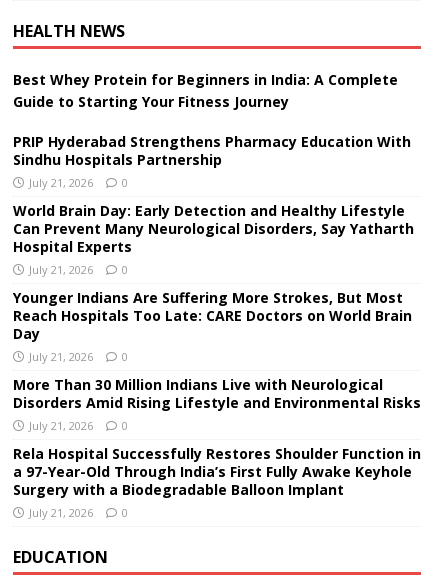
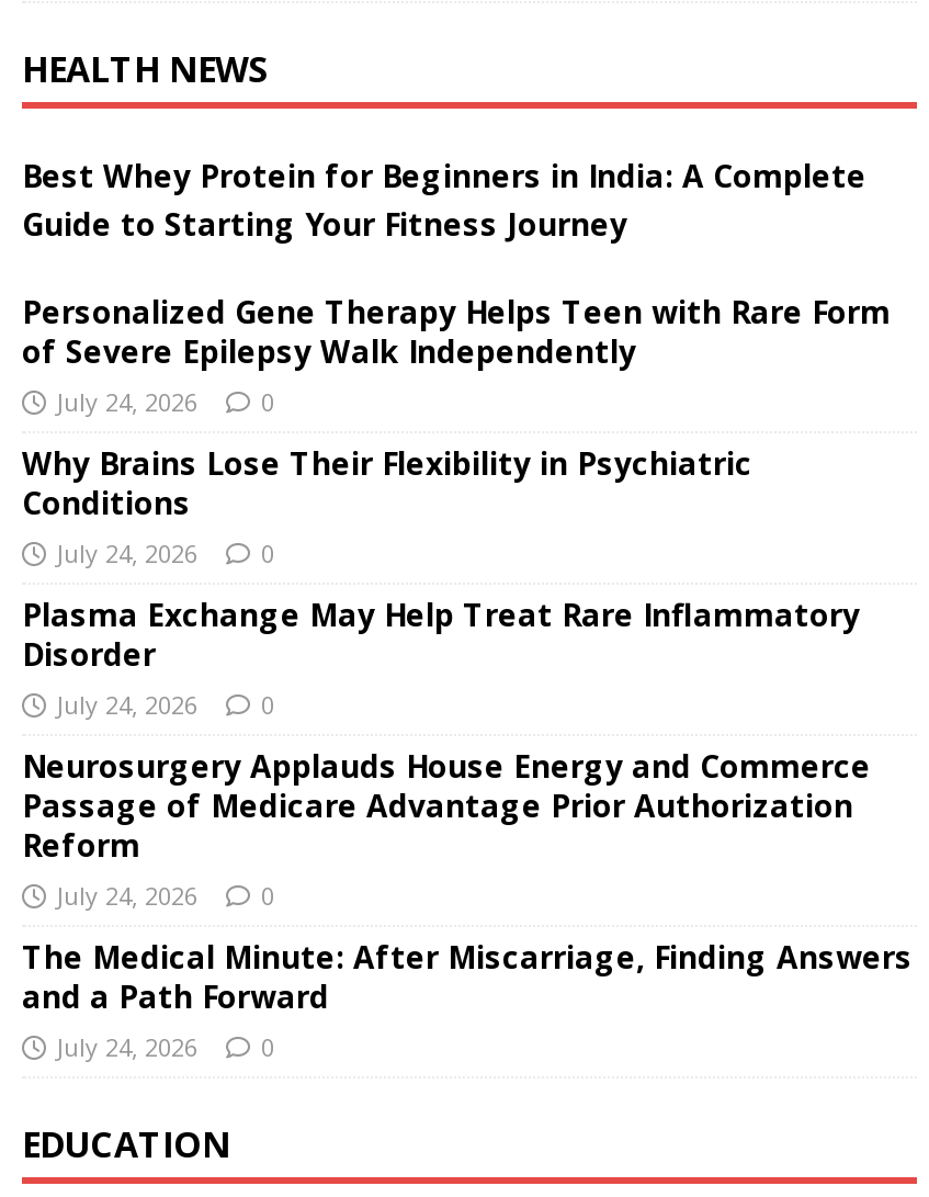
- PRIP Hyderabad Strengthens Pharmacy Education With
- Sindhu Hospitals Partnership
- July 21, 2026
+ Personalized Gene Therapy Helps Teen with Rare Form
+ of Severe Epilepsy Walk Independently
+ July 24, 2026

- World Brain Day: Early Detection and Healthy Lifestyle
- Can Prevent Many Neurological Disorders, Say Yatharth
- Hospital Experts
- July 21, 2026
+ Why Brains Lose Their Flexibility in Psychiatric
+ Conditions
+ July 24, 2026

- Younger Indians Are Suffering More Strokes, But Most
- Reach Hospitals Too Late: CARE Doctors on World Brain
- Day
- July 21, 2026
+ Plasma Exchange May Help Treat Rare Inflammatory
+ Disorder
+ July 24, 2026

- More Than 30 Million Indians Live with Neurological
- Disorders Amid Rising Lifestyle and Environmental Risks
- July 21, 2026
+ Neurosurgery Applauds House Energy and Commerce
+ Passage of Medicare Advantage Prior Authorization
+ Reform
+ July 24, 2026

- Rela Hospital Successfully Restores Shoulder Function in
- a 97-Year-Old Through India’s First Fully Awake Keyhole
- Surgery with a Biodegradable Balloon Implant
- July 21, 2026
+ The Medical Minute: After Miscarriage, Finding Answers
+ and a Path Forward
+ July 24, 2026
